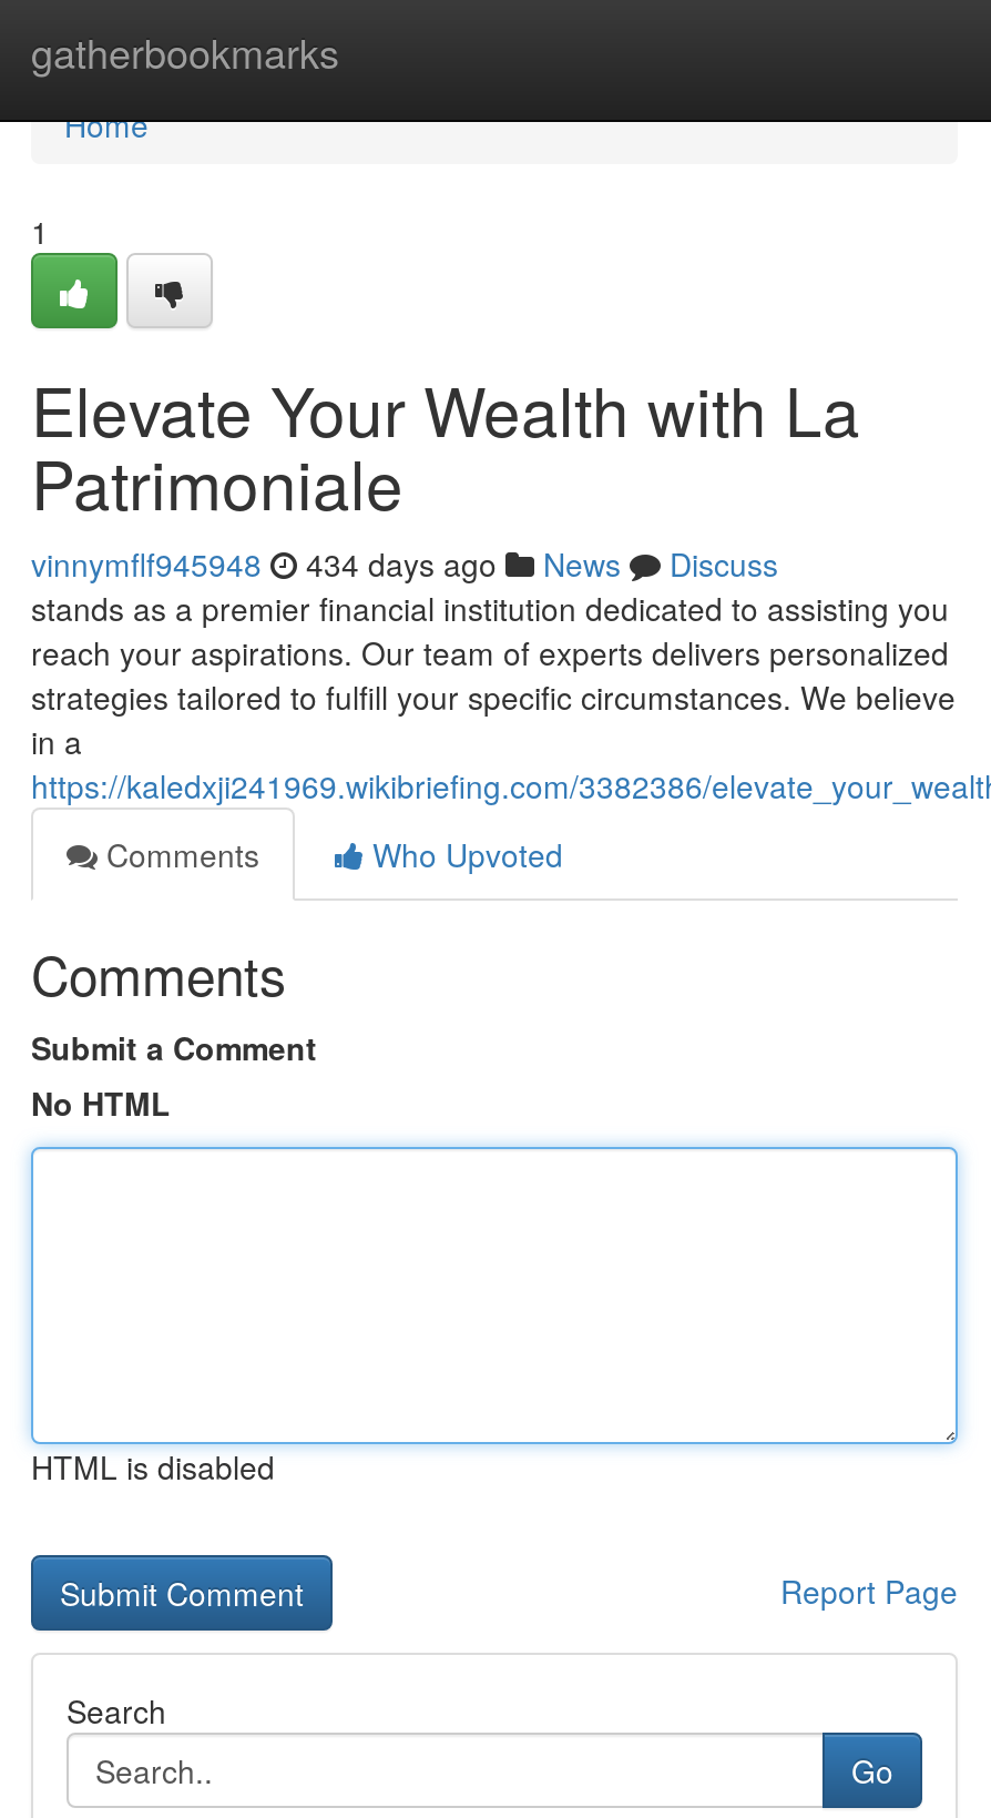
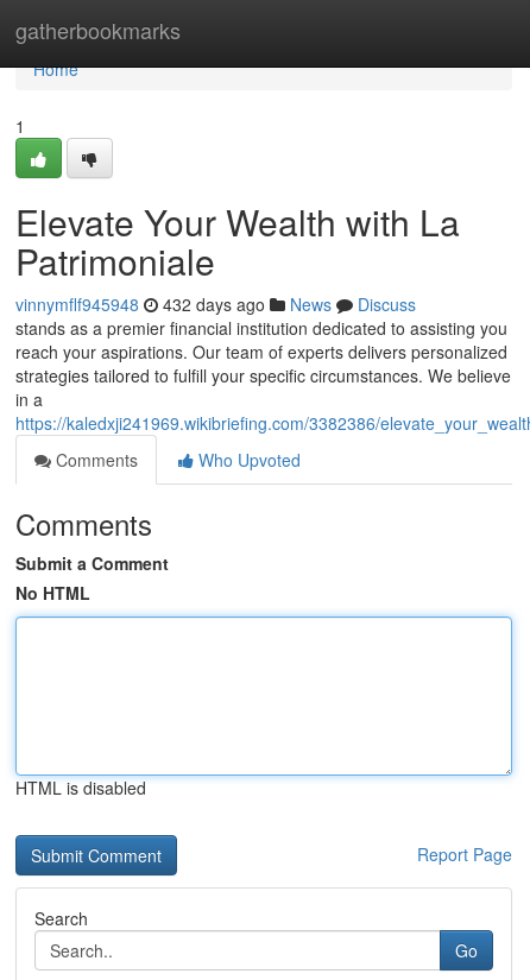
- vinnymflf945948 434 days ago News Discuss
+ vinnymflf945948 432 days ago News Discuss
